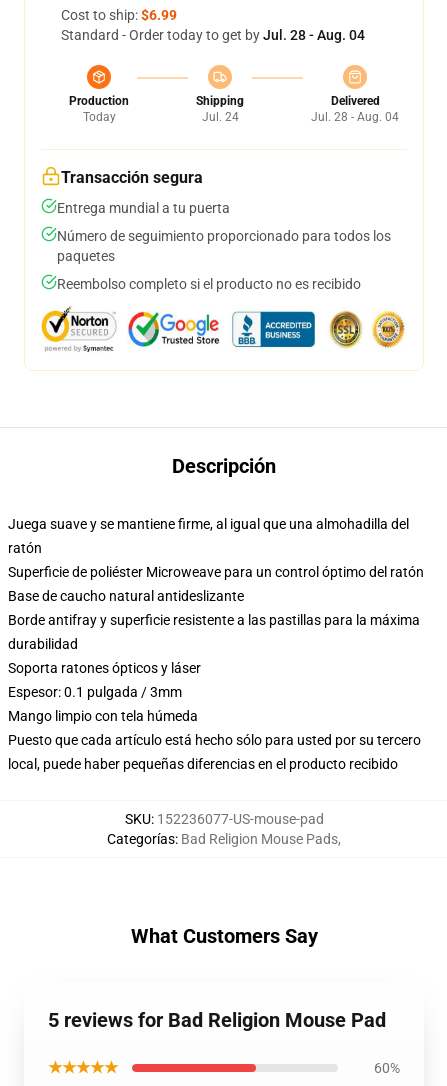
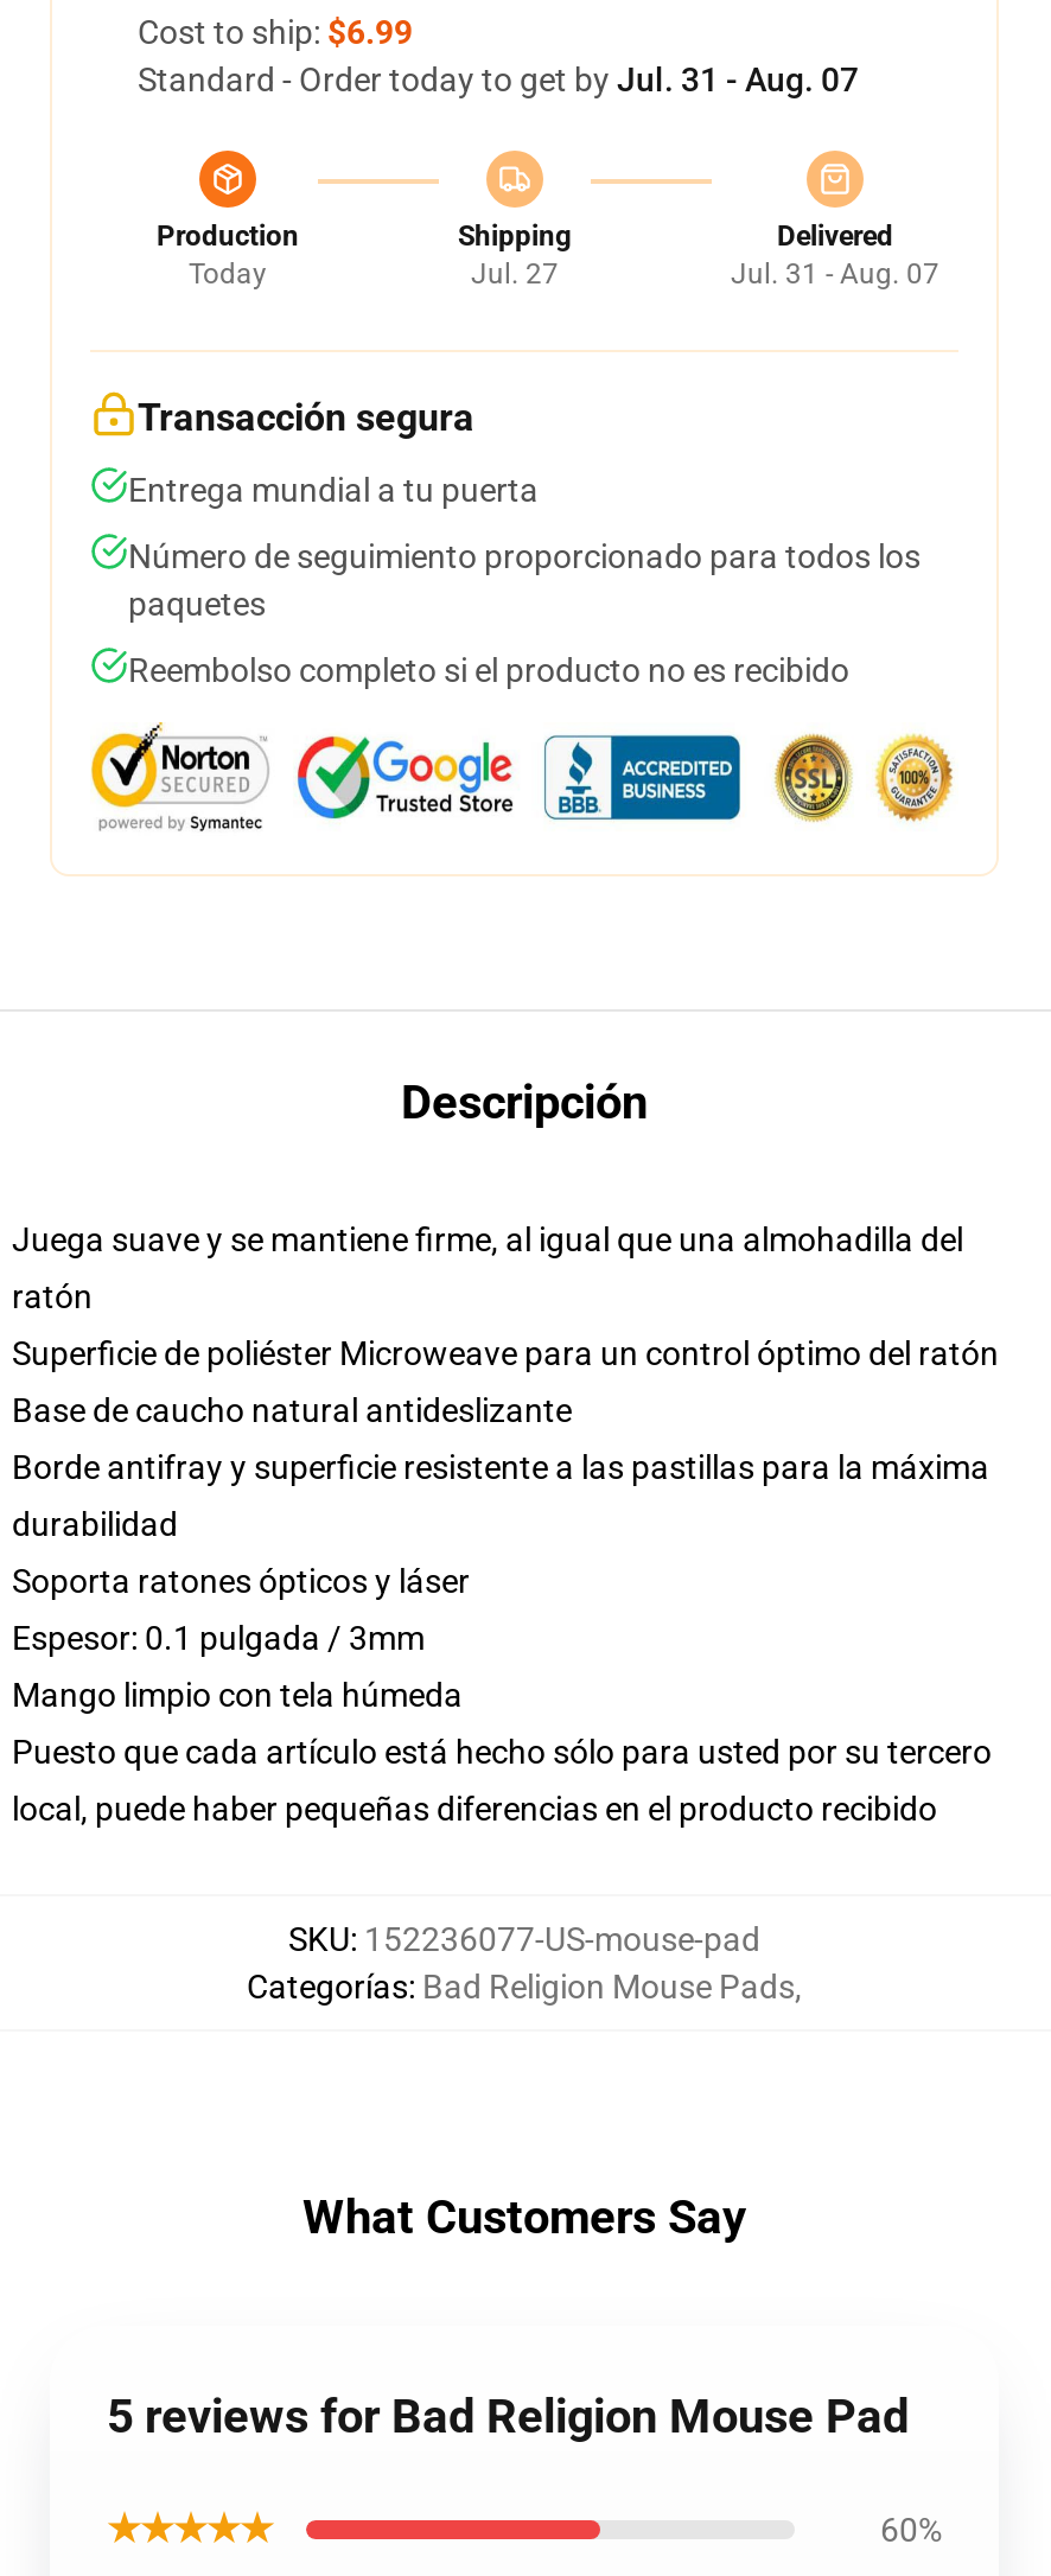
- Standard - Order today to get by Jul. 28 - Aug. 04
+ Standard - Order today to get by Jul. 31 - Aug. 07

- Jul. 24
+ Jul. 27

- Jul. 28 - Aug. 04
+ Jul. 31 - Aug. 07
